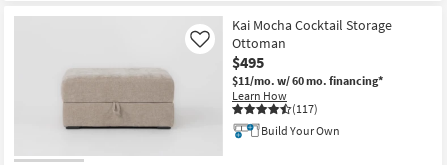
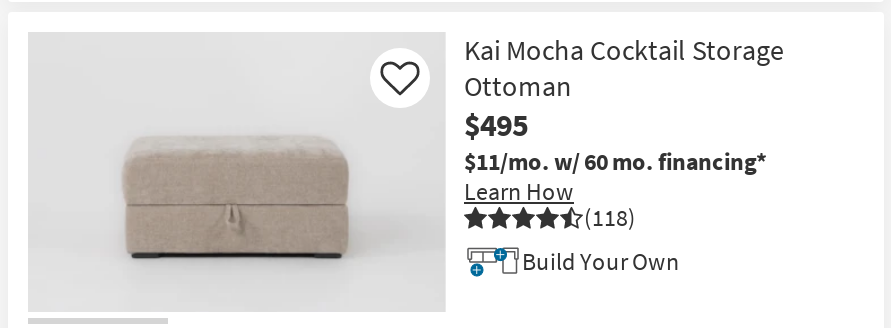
- (117)
+ (118)
